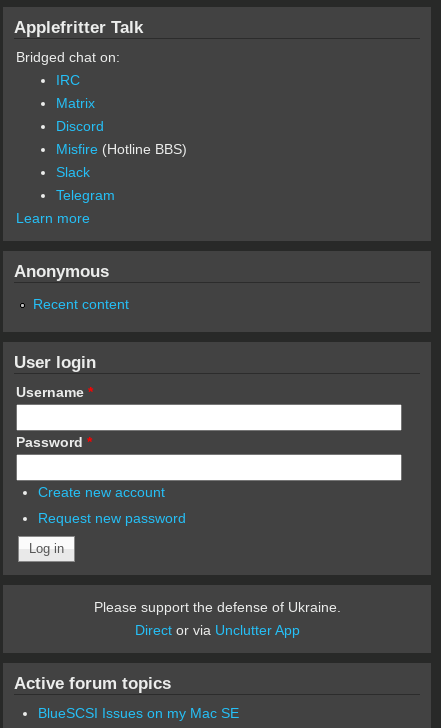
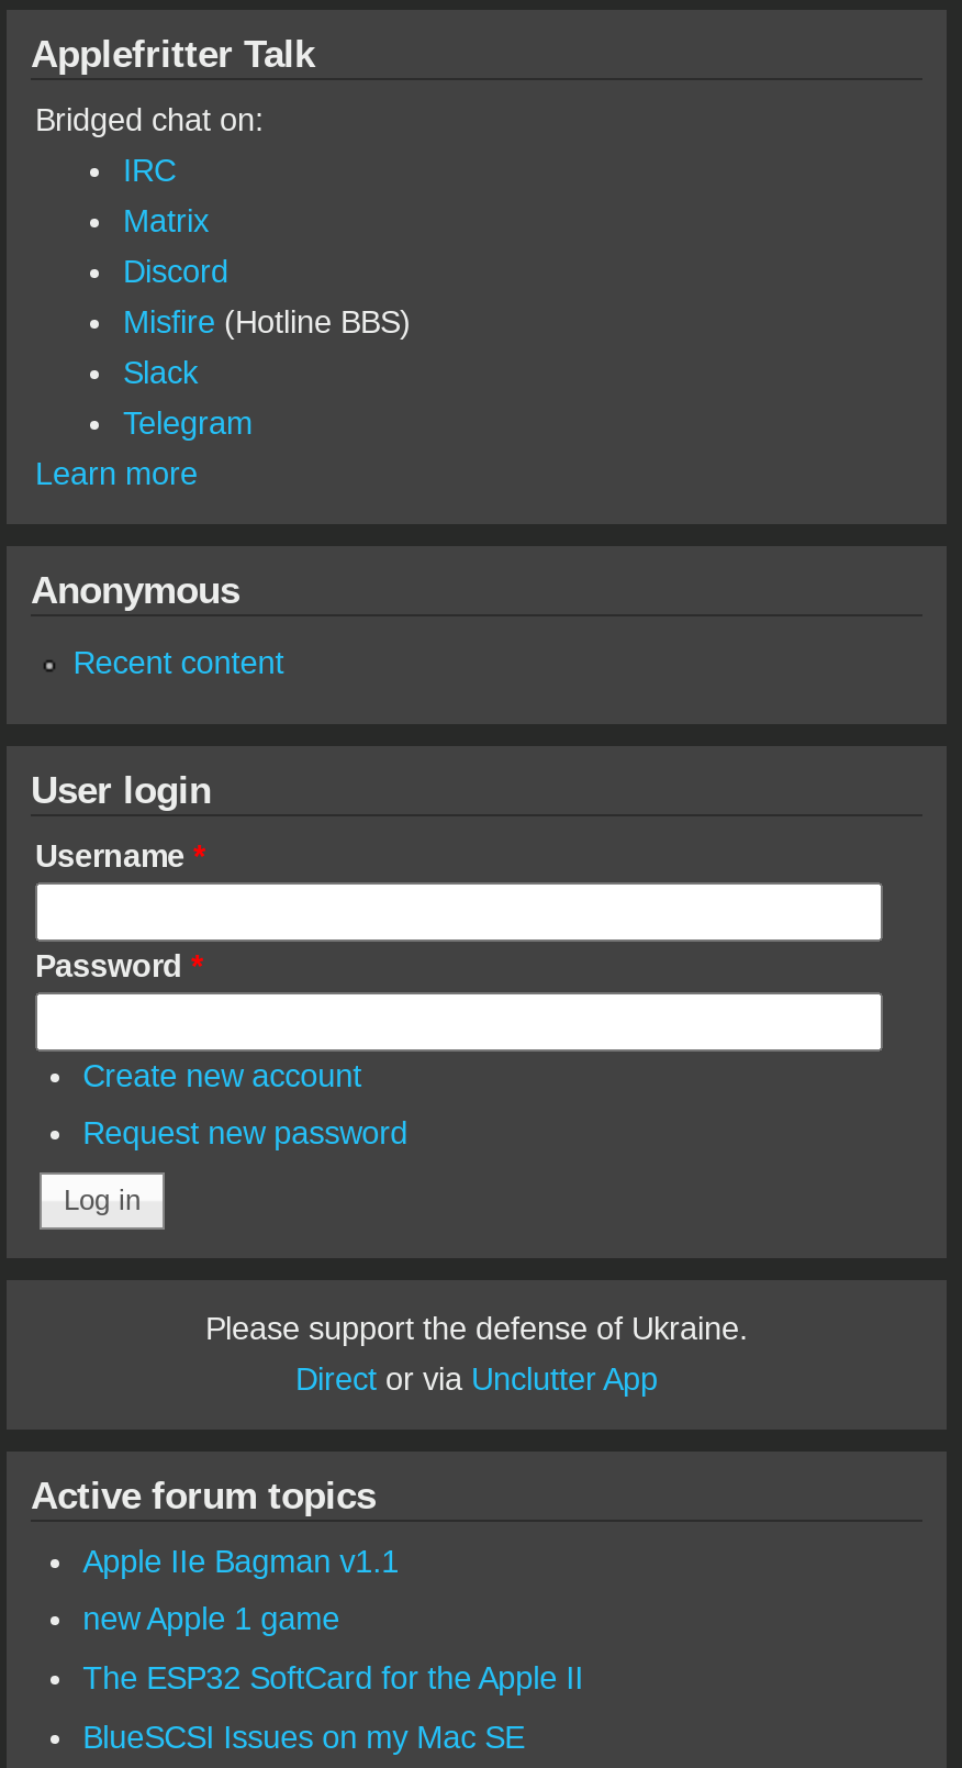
+ Apple IIe Bagman v1.1
+ new Apple 1 game
+ The ESP32 SoftCard for the Apple II
